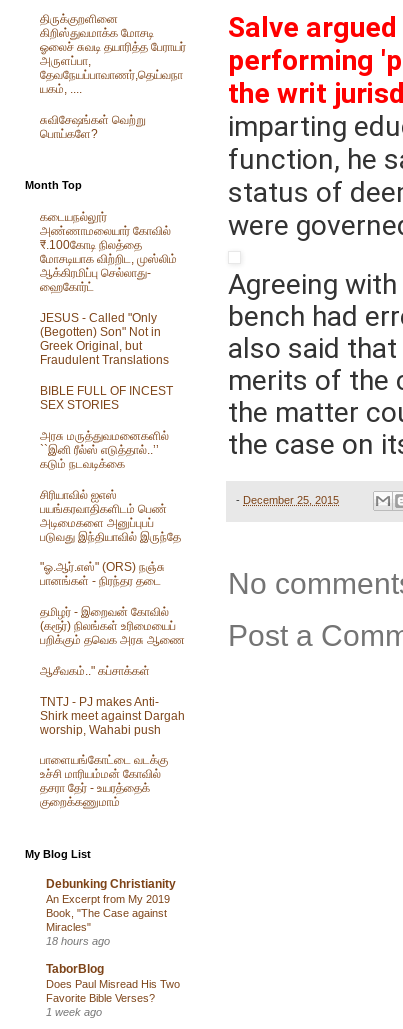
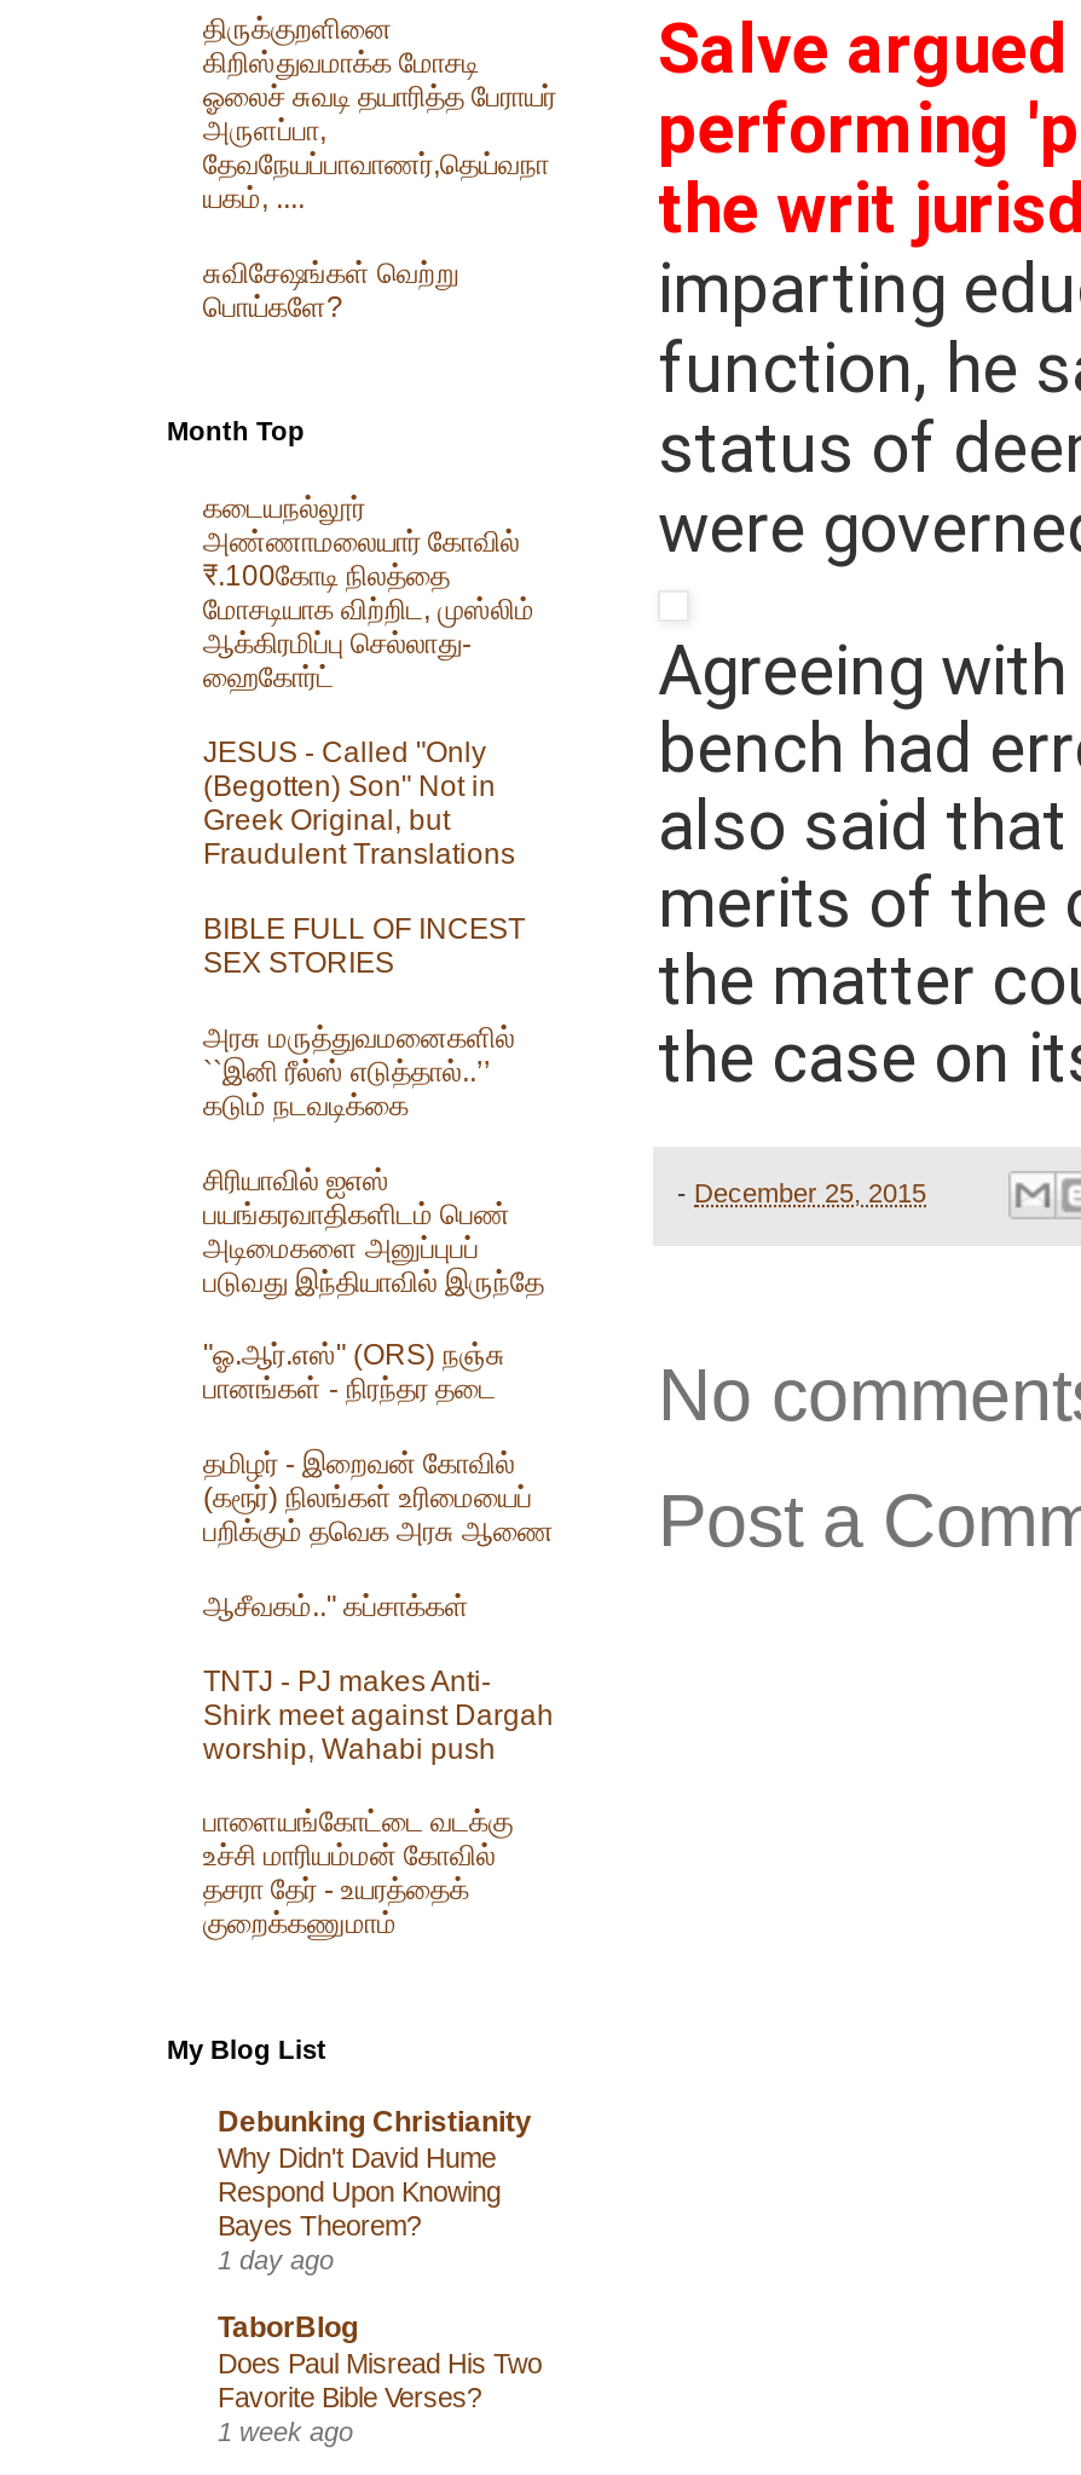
- An Excerpt from My 2019
- Book, "The Case against
- Miracles"
- 18 hours ago
+ Why Didn't David Hume
+ Respond Upon Knowing
+ Bayes Theorem?
+ 1 day ago
